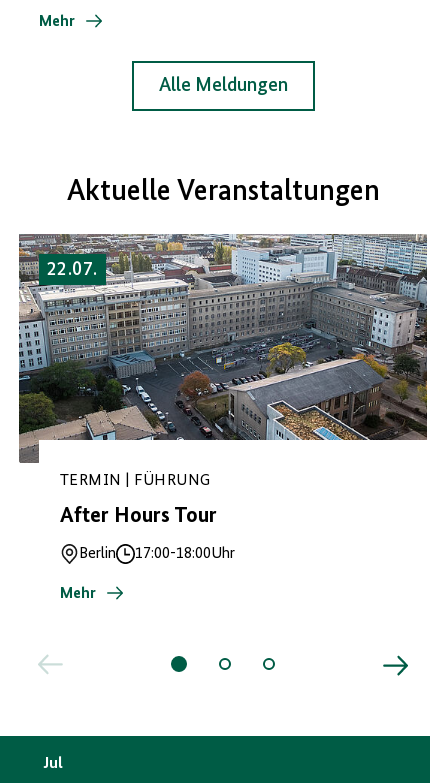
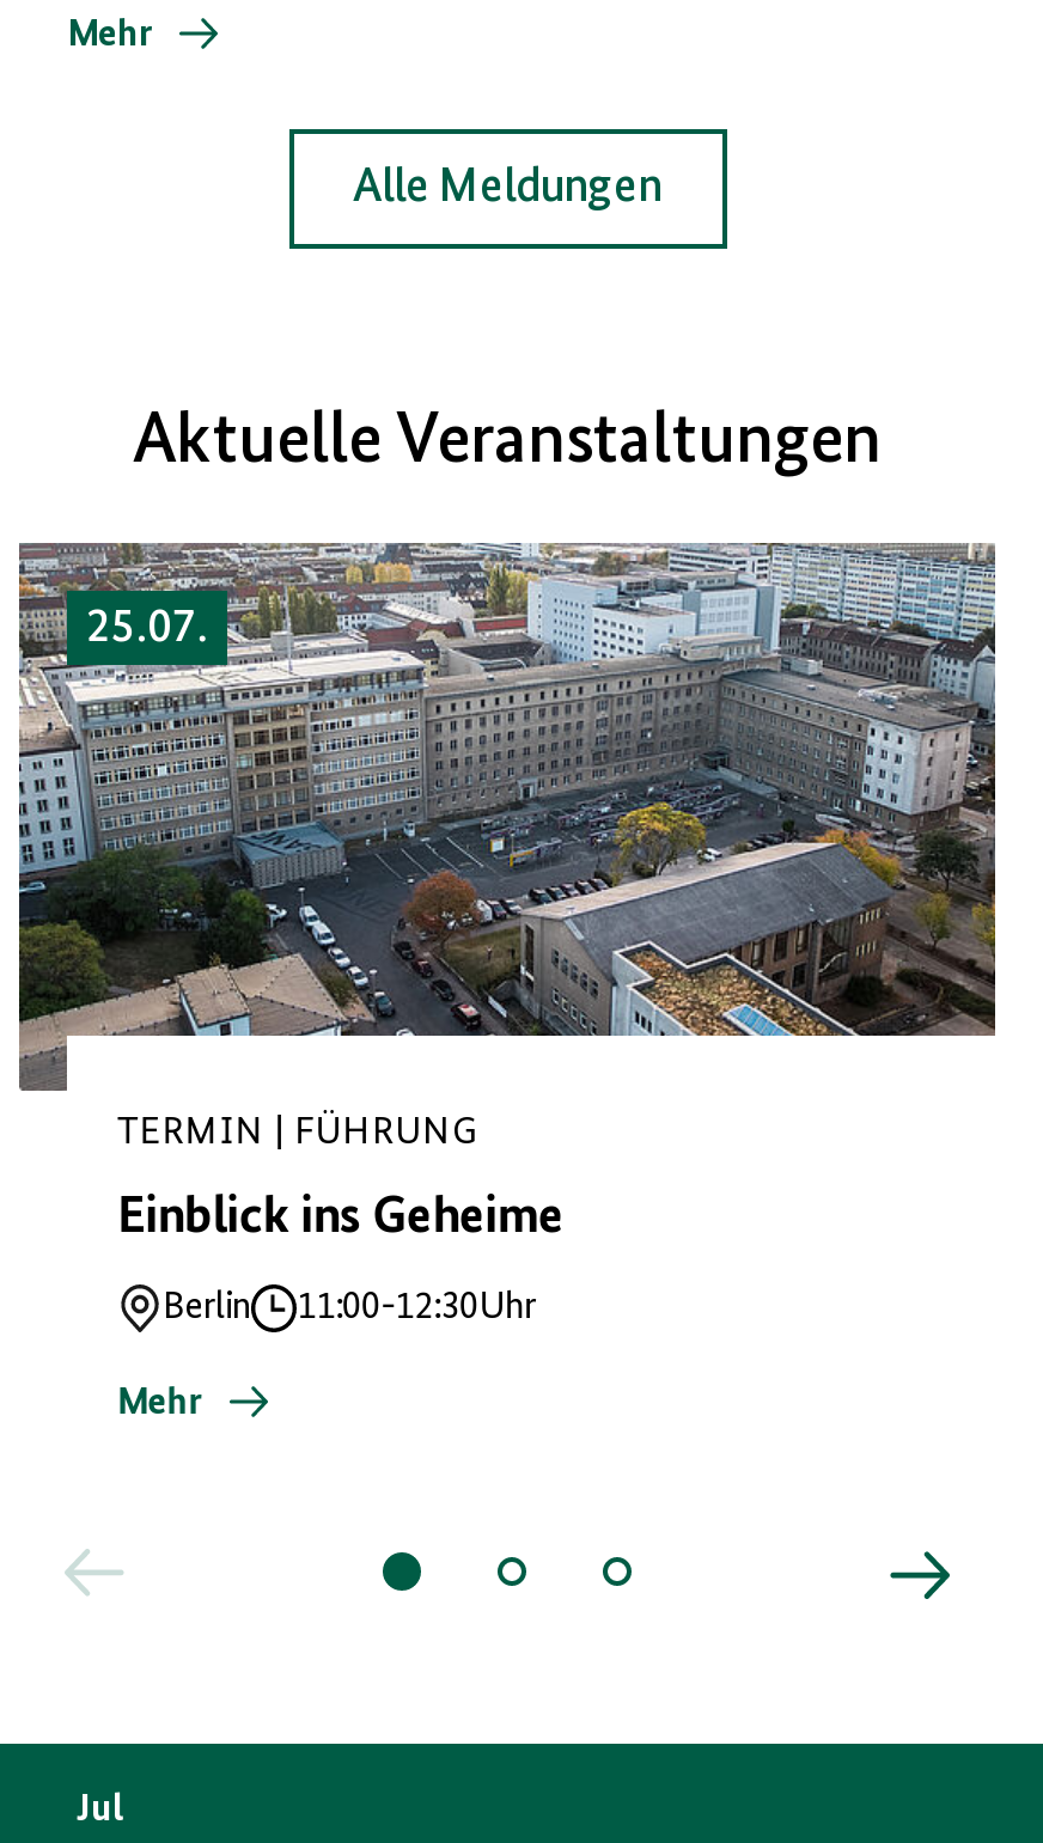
- 22.07.
+ 25.07.

- After Hours Tour
+ Einblick ins Geheime

- Berlin 17:00-18:00Uhr
+ Berlin 11:00-12:30Uhr
